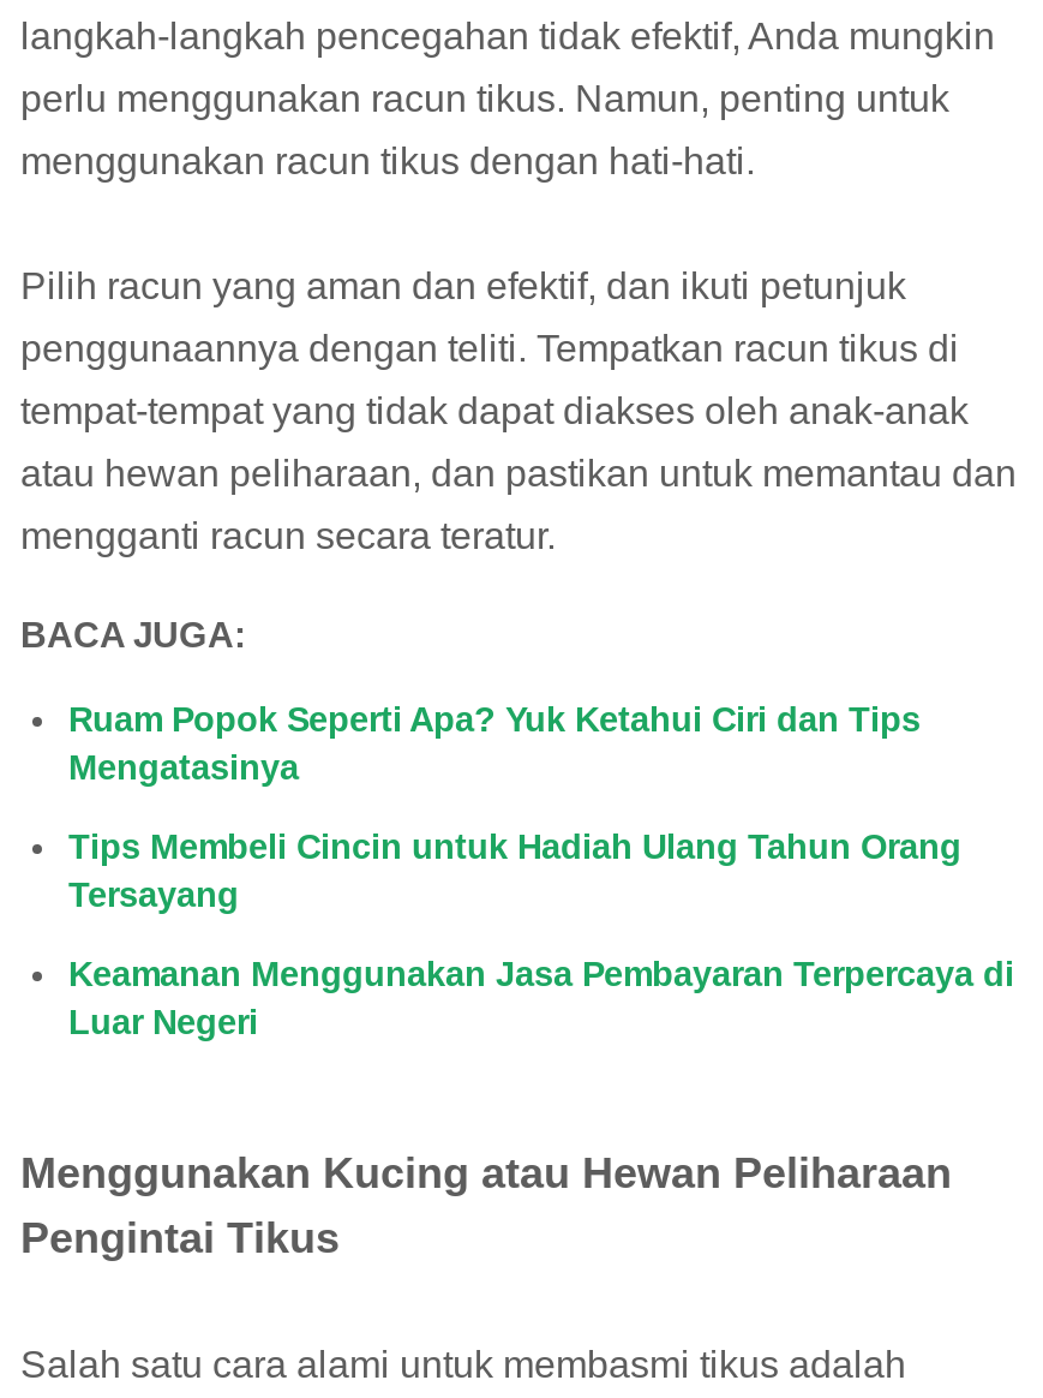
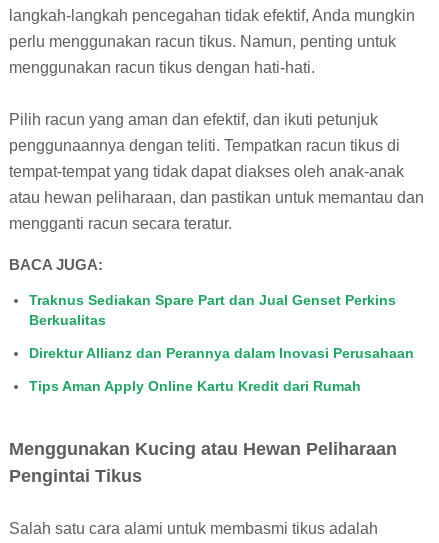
- Ruam Popok Seperti Apa? Yuk Ketahui Ciri dan Tips
- Mengatasinya
+ Traknus Sediakan Spare Part dan Jual Genset Perkins
+ Berkualitas

- Tips Membeli Cincin untuk Hadiah Ulang Tahun Orang
- Tersayang
+ Direktur Allianz dan Perannya dalam Inovasi Perusahaan

- Keamanan Menggunakan Jasa Pembayaran Terpercaya di
- Luar Negeri
+ Tips Aman Apply Online Kartu Kredit dari Rumah
